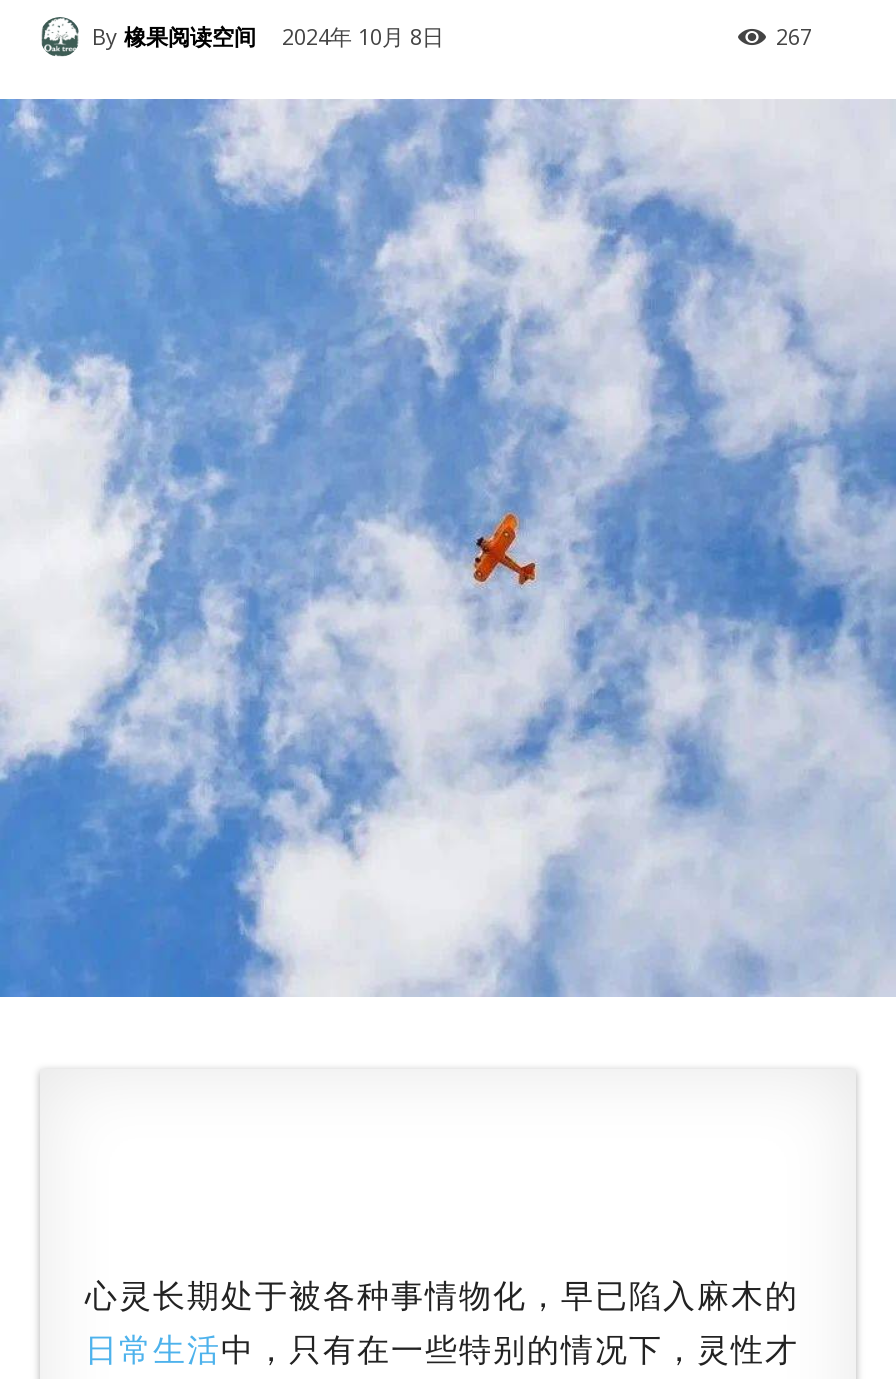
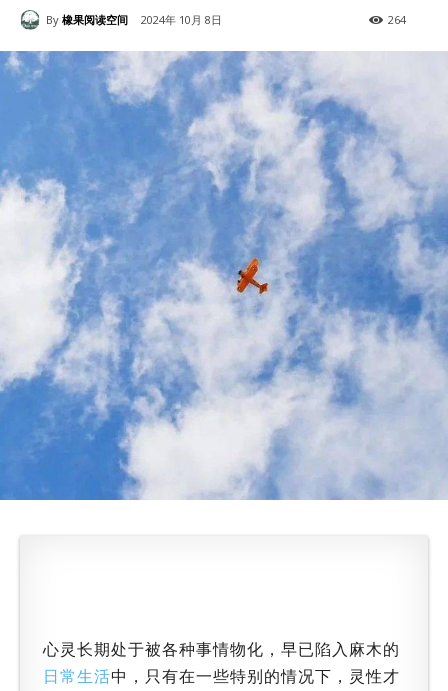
- 267
+ 264
